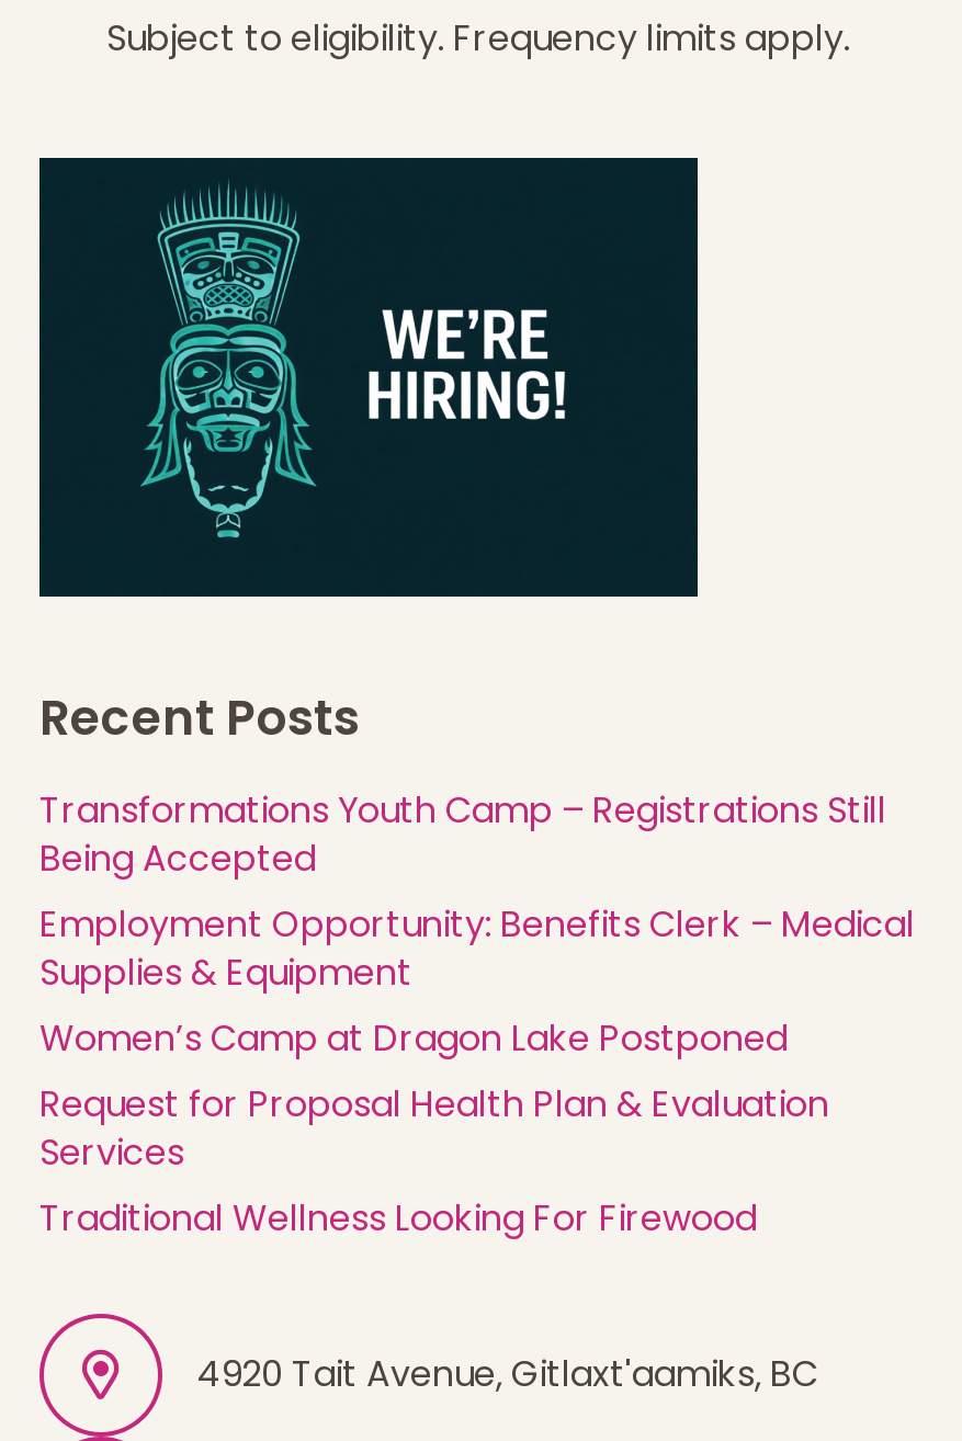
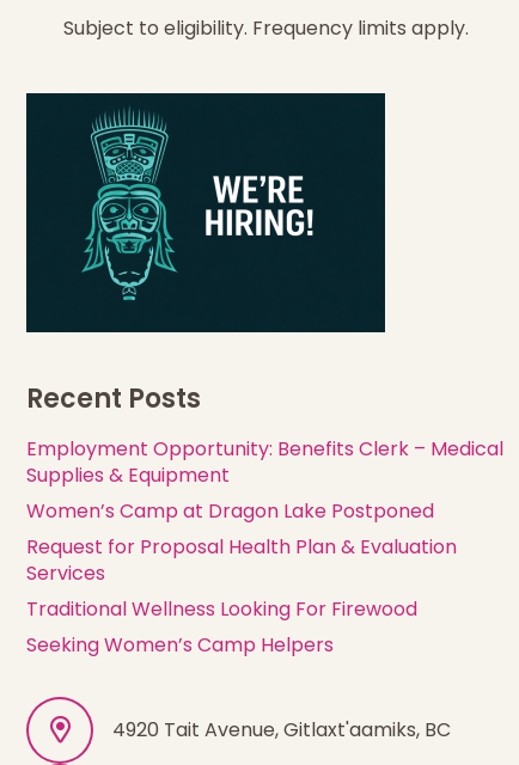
- Transformations Youth Camp – Registrations Still
- Being Accepted

moved up: Employment Opportunity: Benefits Clerk – Medical | Supplies & Equipment | Women’s Camp at Dragon Lake Postponed | Request for Proposal Health Plan & Evaluation | Services | Traditional Wellness Looking For Firewood

+ Seeking Women’s Camp Helpers
